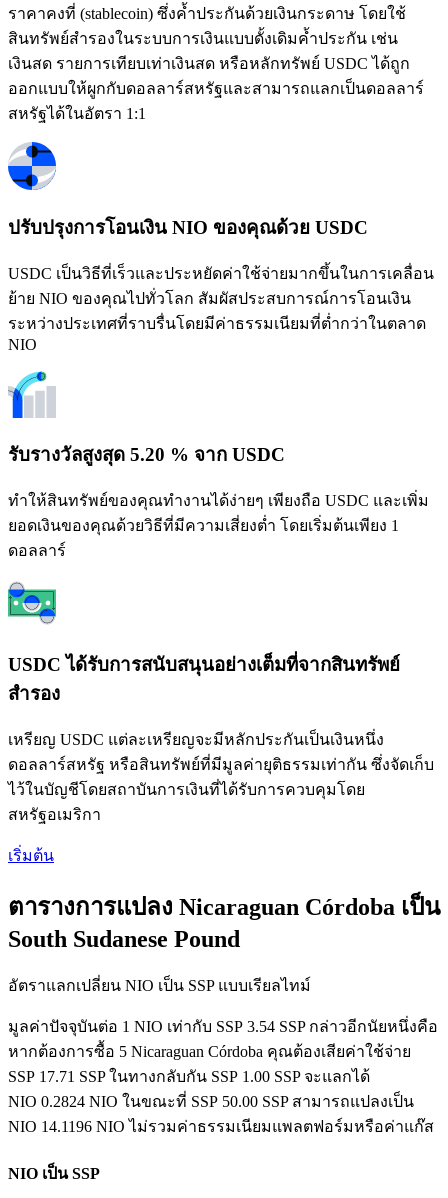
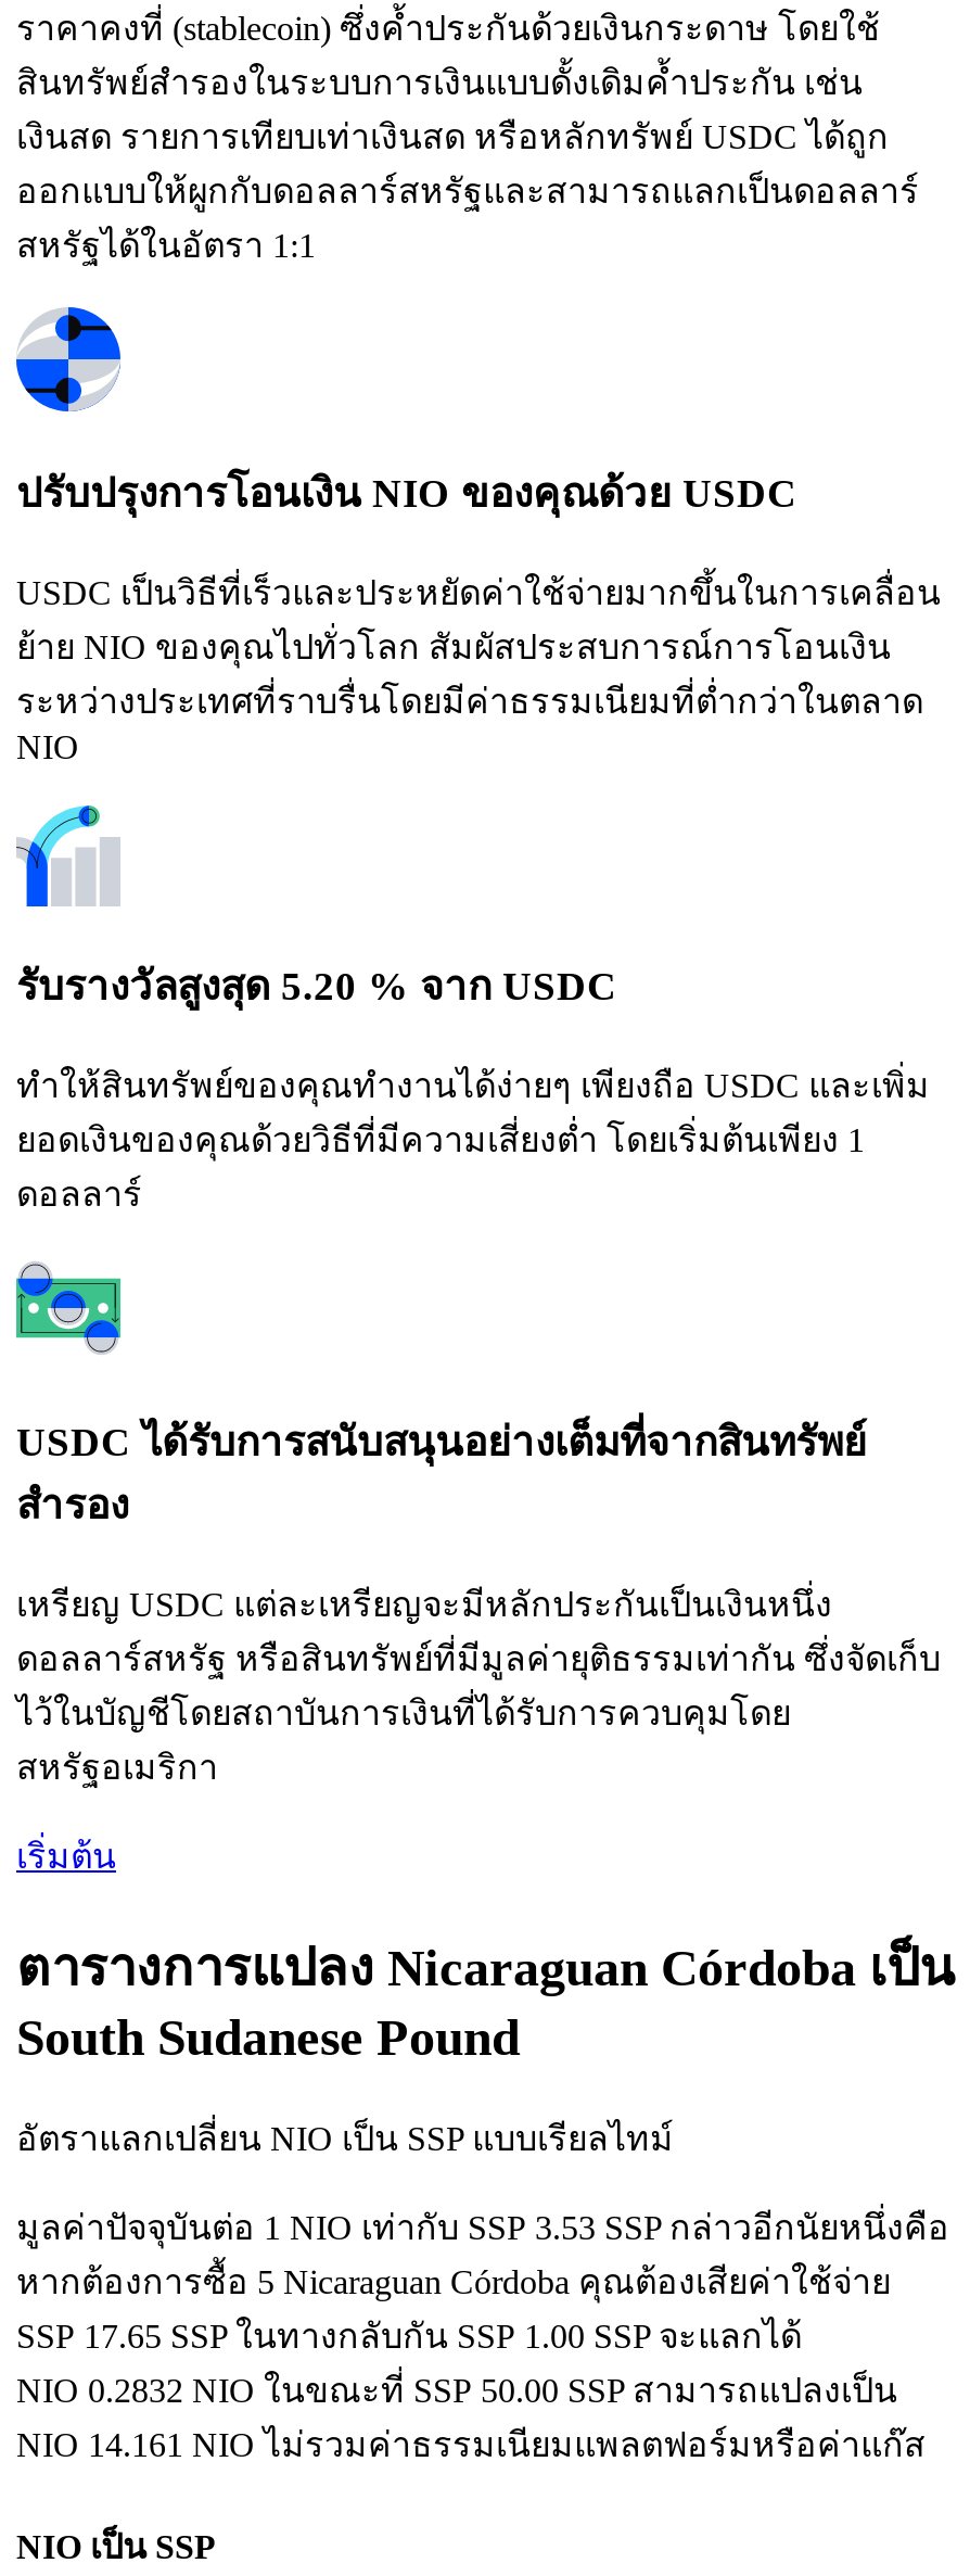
- มูลค่าปัจจุบันต่อ 1 NIO เท่ากับ SSP 3.54 SSP กล่าวอีกนัยหนึ่งคือ
+ มูลค่าปัจจุบันต่อ 1 NIO เท่ากับ SSP 3.53 SSP กล่าวอีกนัยหนึ่งคือ

- SSP 17.71 SSP ในทางกลับกัน SSP 1.00 SSP จะแลกได้
+ SSP 17.65 SSP ในทางกลับกัน SSP 1.00 SSP จะแลกได้

- NIO 0.2824 NIO ในขณะที่ SSP 50.00 SSP สามารถแปลงเป็น
+ NIO 0.2832 NIO ในขณะที่ SSP 50.00 SSP สามารถแปลงเป็น

- NIO 14.1196 NIO ไม่รวมค่าธรรมเนียมแพลตฟอร์มหรือค่าแก๊ส
+ NIO 14.161 NIO ไม่รวมค่าธรรมเนียมแพลตฟอร์มหรือค่าแก๊ส
